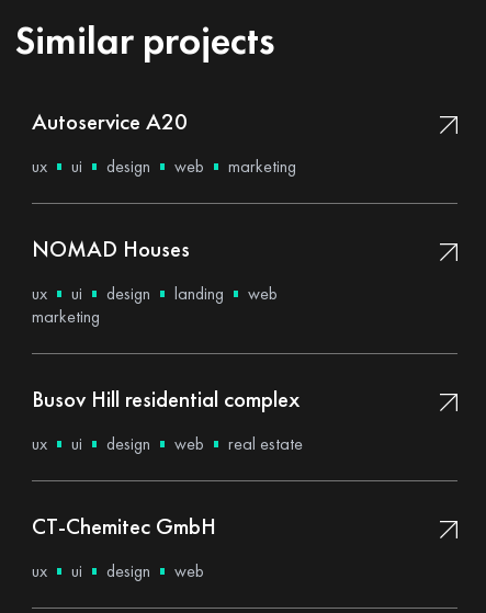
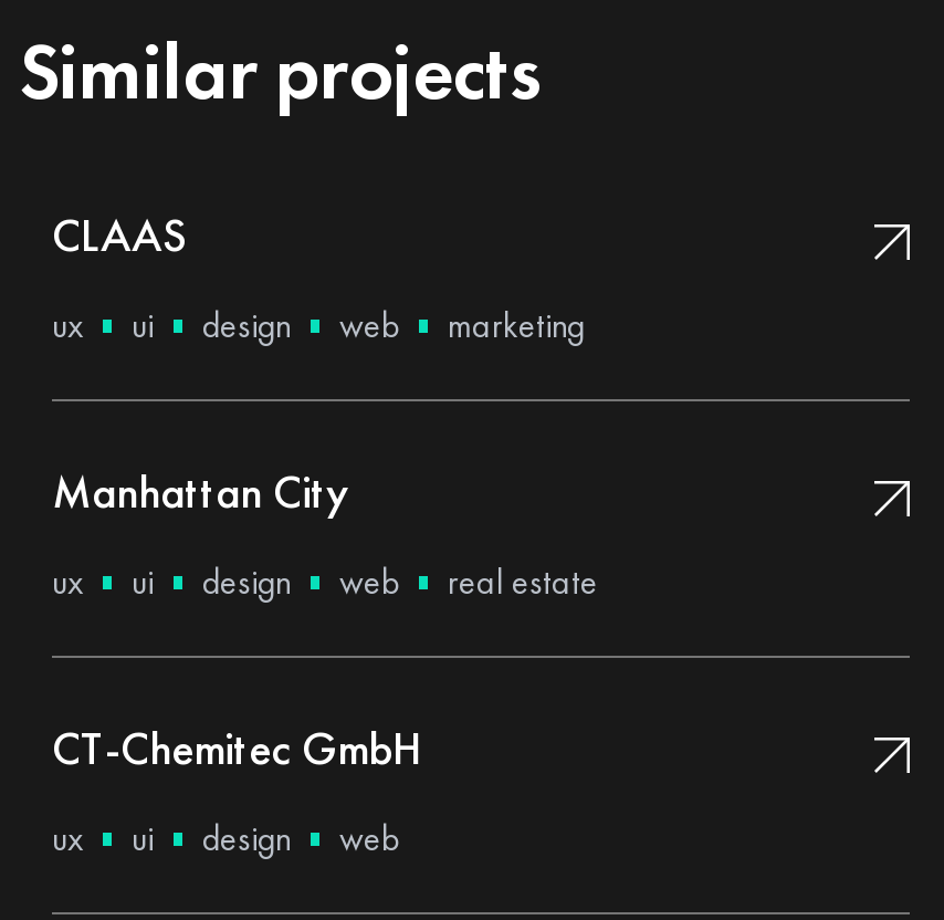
- Autoservice A20
+ CLAAS

- NOMAD Houses
- ux
- ui
- design
- landing
- web
- marketing
- Busov Hill residential complex
+ Manhattan City
